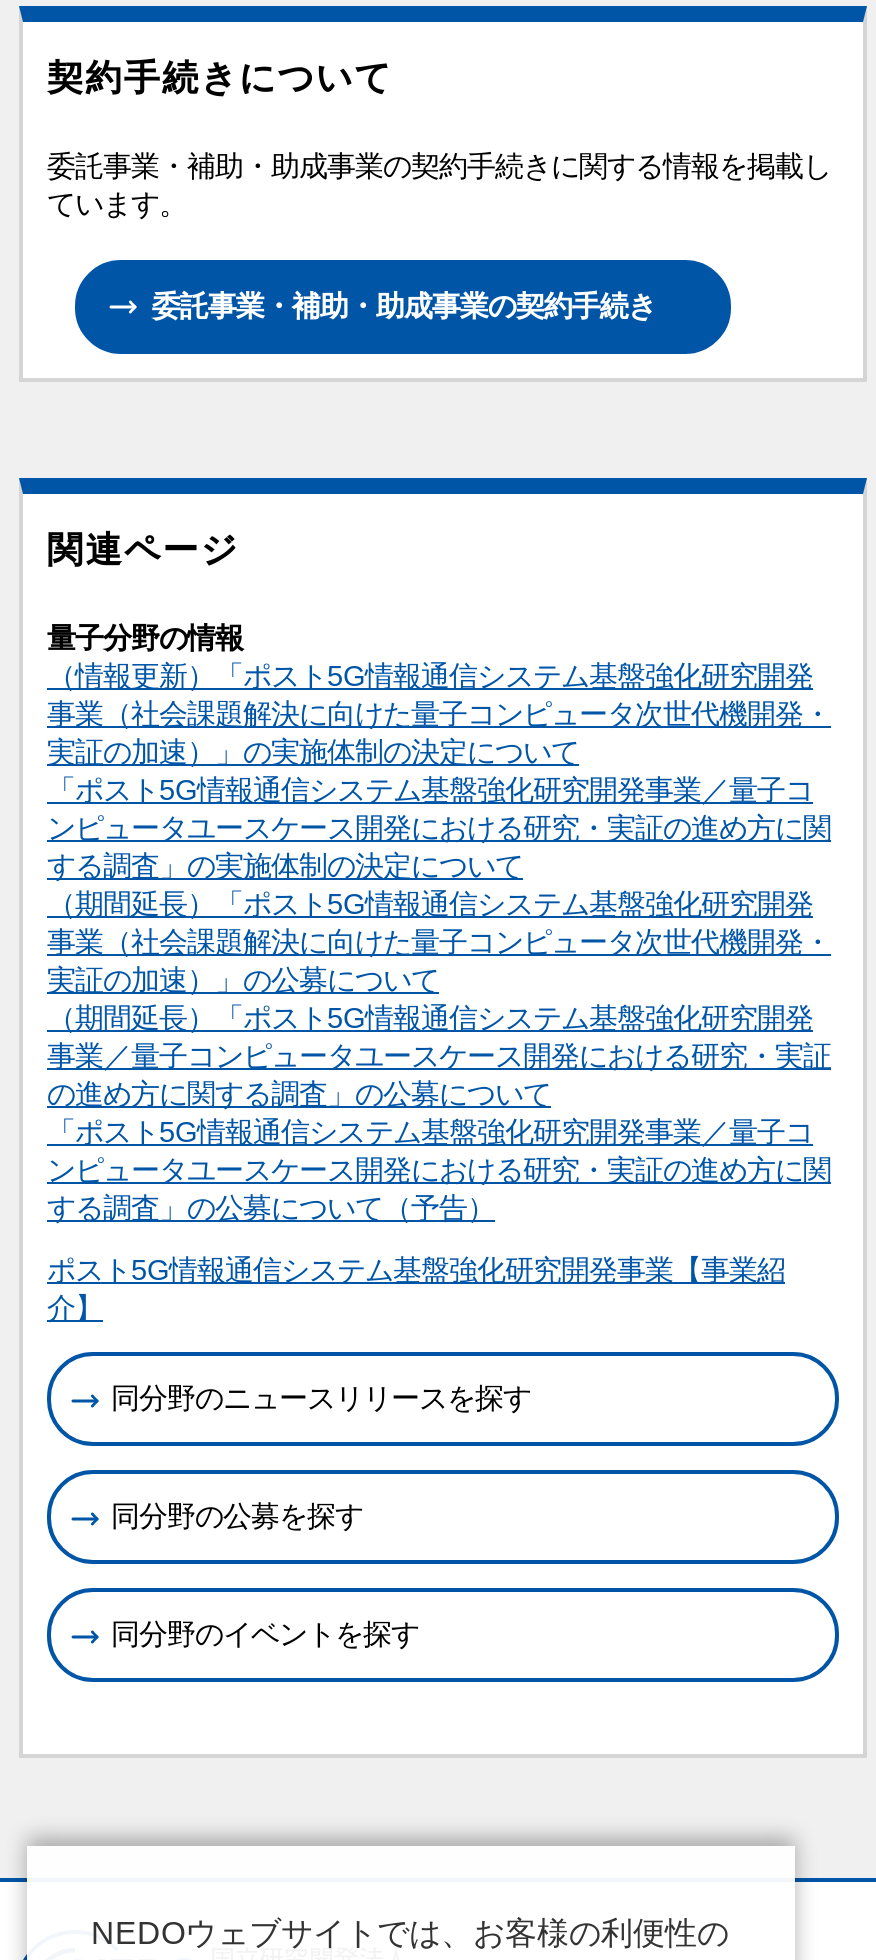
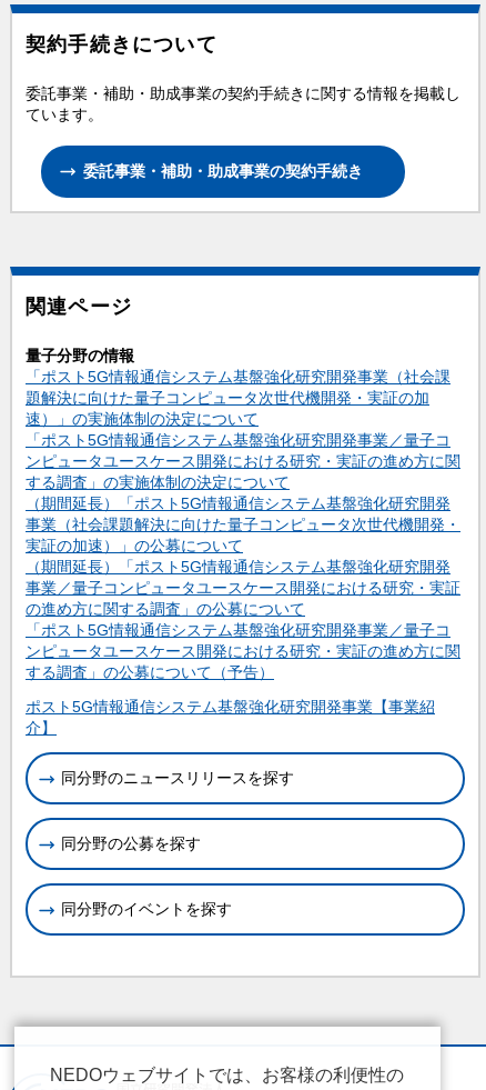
- （情報更新）「ポスト5G情報通信システム基盤強化研究開発
- 事業（社会課題解決に向けた量子コンピュータ次世代機開発・
- 実証の加速）」の実施体制の決定について
+ 「ポスト5G情報通信システム基盤強化研究開発事業（社会課
+ 題解決に向けた量子コンピュータ次世代機開発・実証の加
+ 速）」の実施体制の決定について
